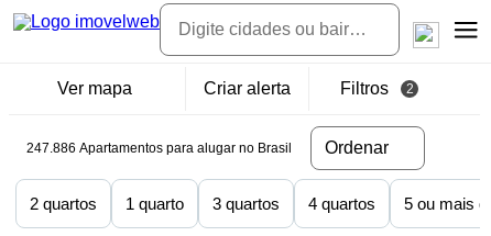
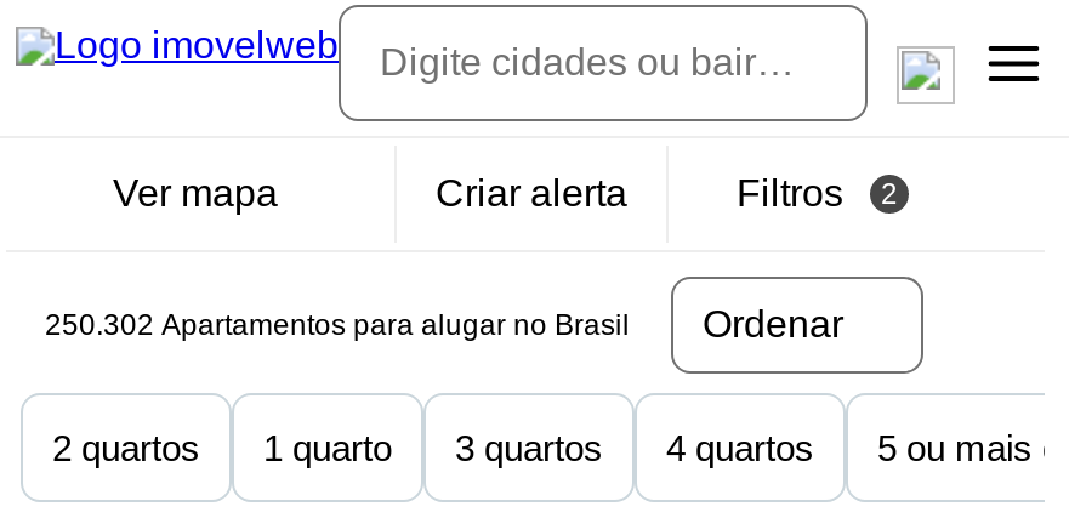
- 247.886 Apartamentos para alugar no Brasil
+ 250.302 Apartamentos para alugar no Brasil
